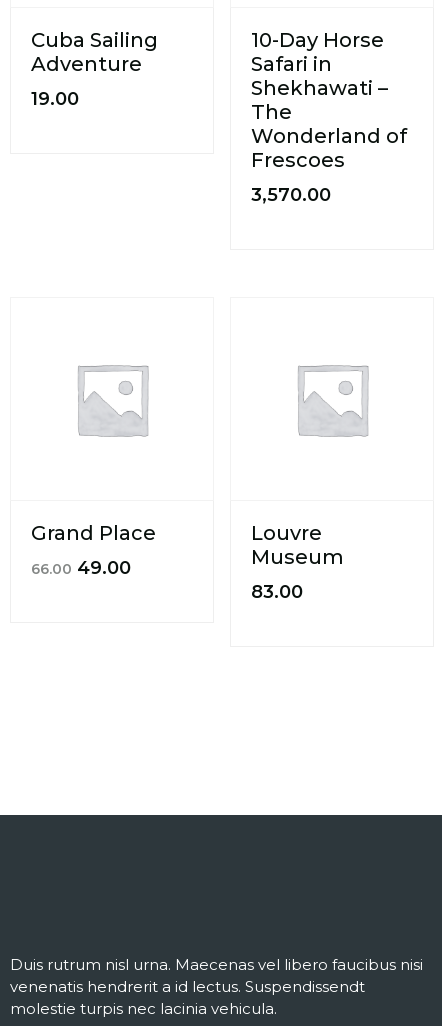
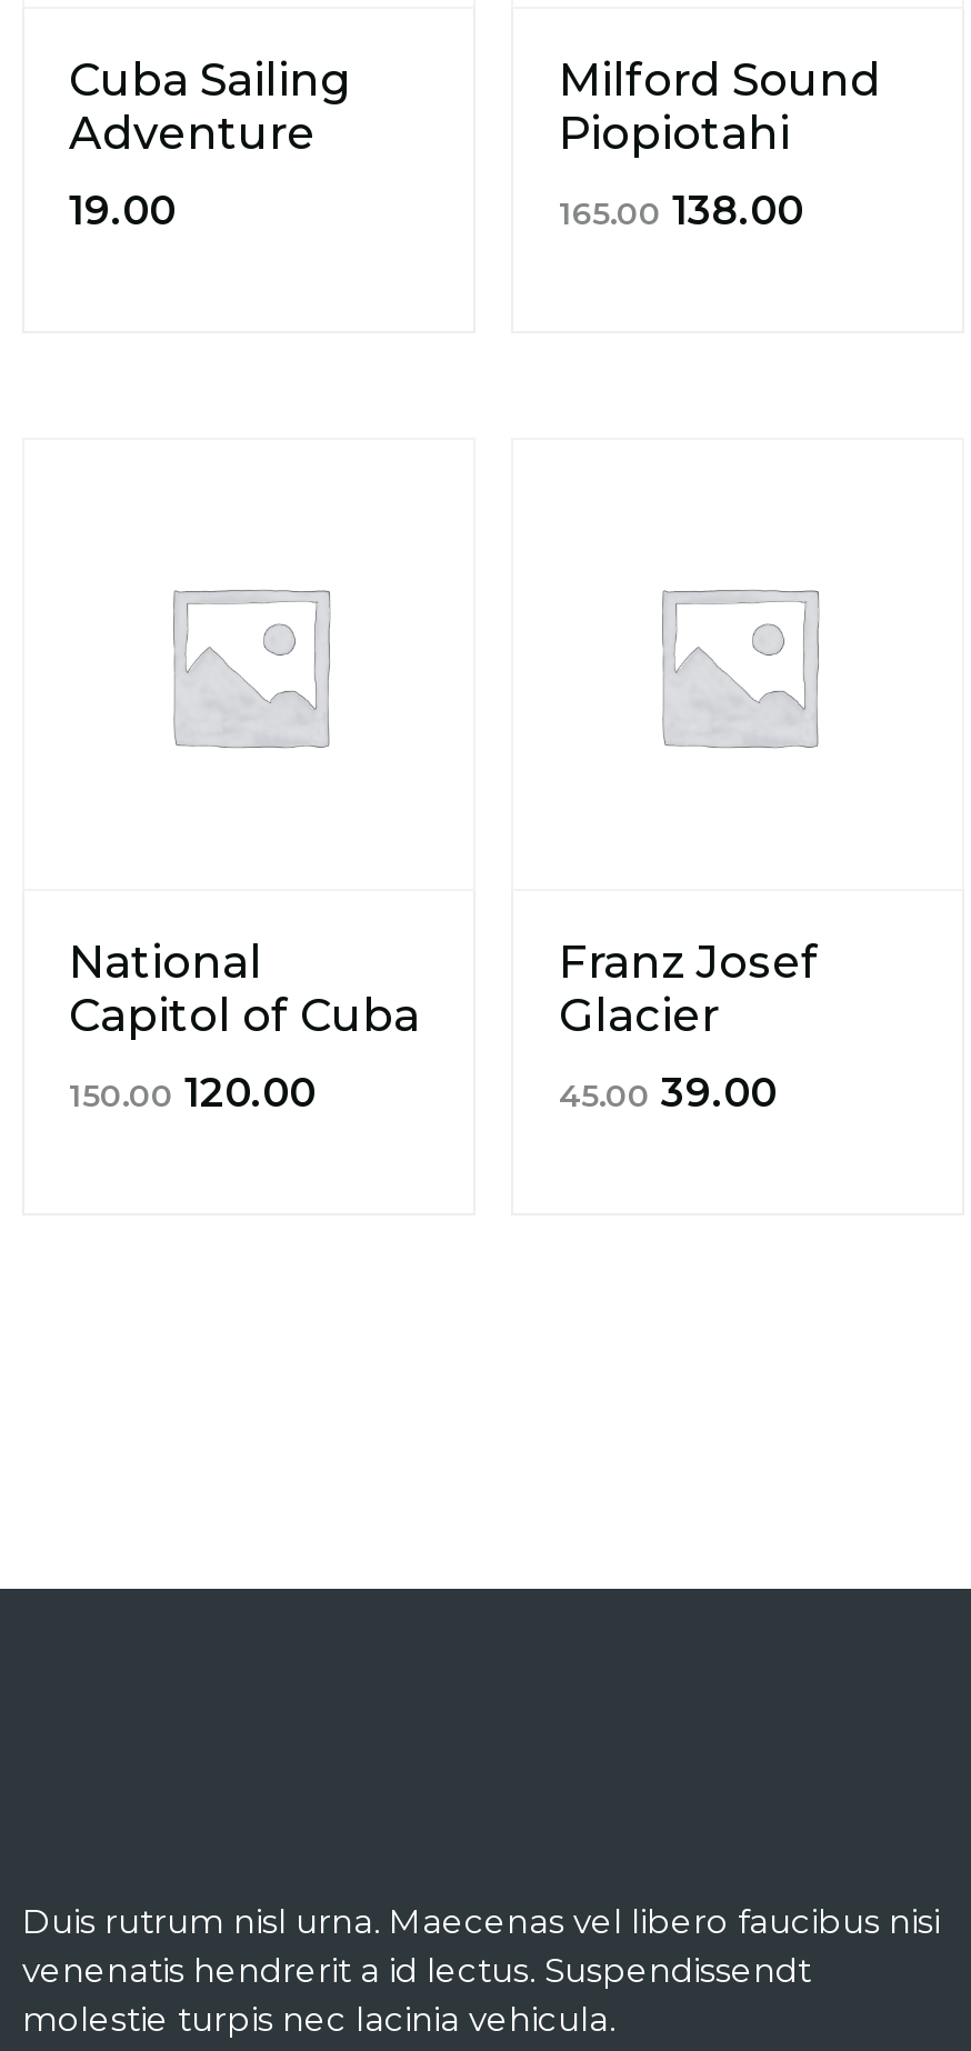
- 10-Day Horse
- Safari in
- Shekhawati –
- The
- Wonderland of
- Frescoes
+ Milford Sound
+ Piopiotahi

- 3,570.00
+ 165.00 138.00

- Grand Place
+ National
+ Capitol of Cuba

- Louvre
- Museum
+ Franz Josef
+ Glacier

- 66.00 49.00
+ 150.00 120.00

- 83.00
+ 45.00 39.00
